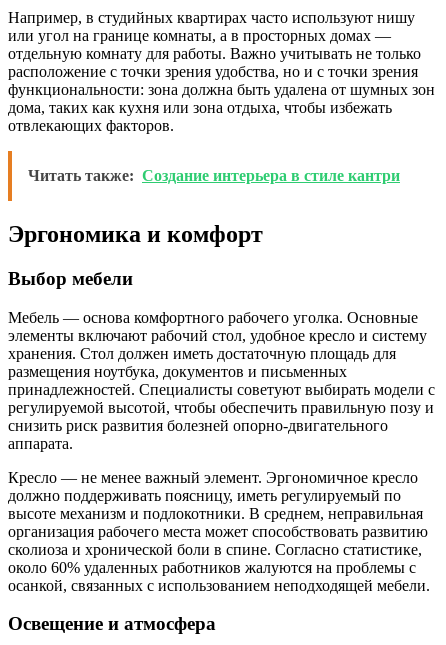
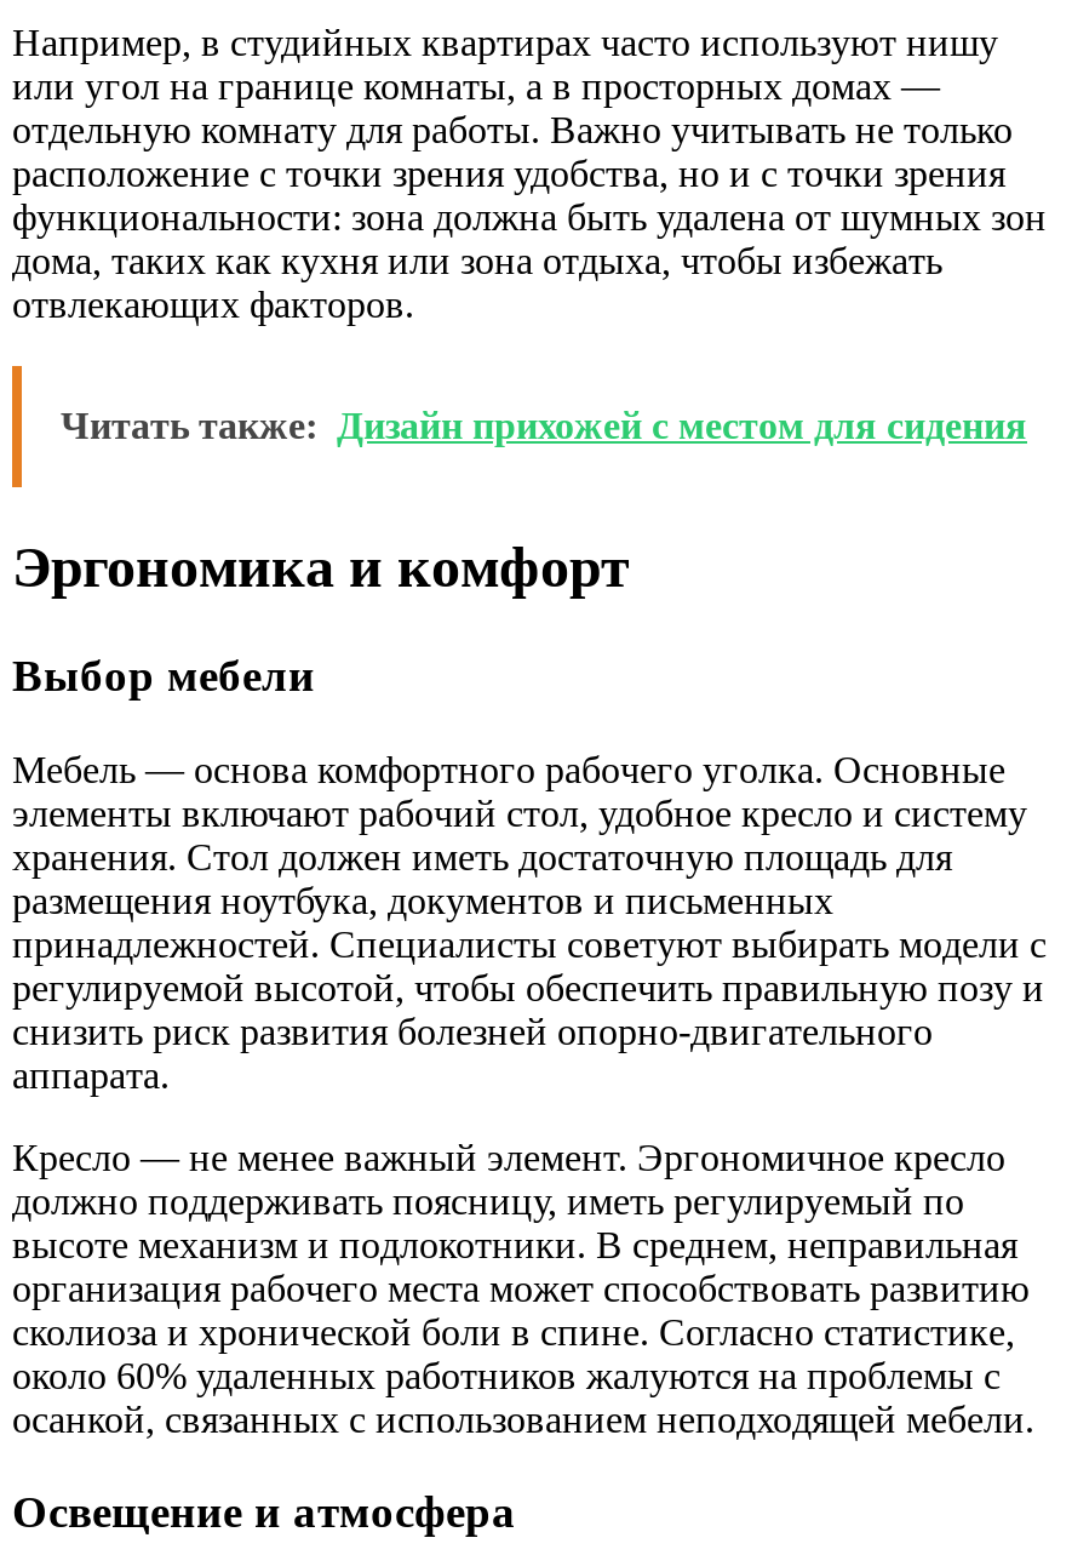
- Читать также: Создание интерьера в стиле кантри
+ Читать также: Дизайн прихожей с местом для сидения
